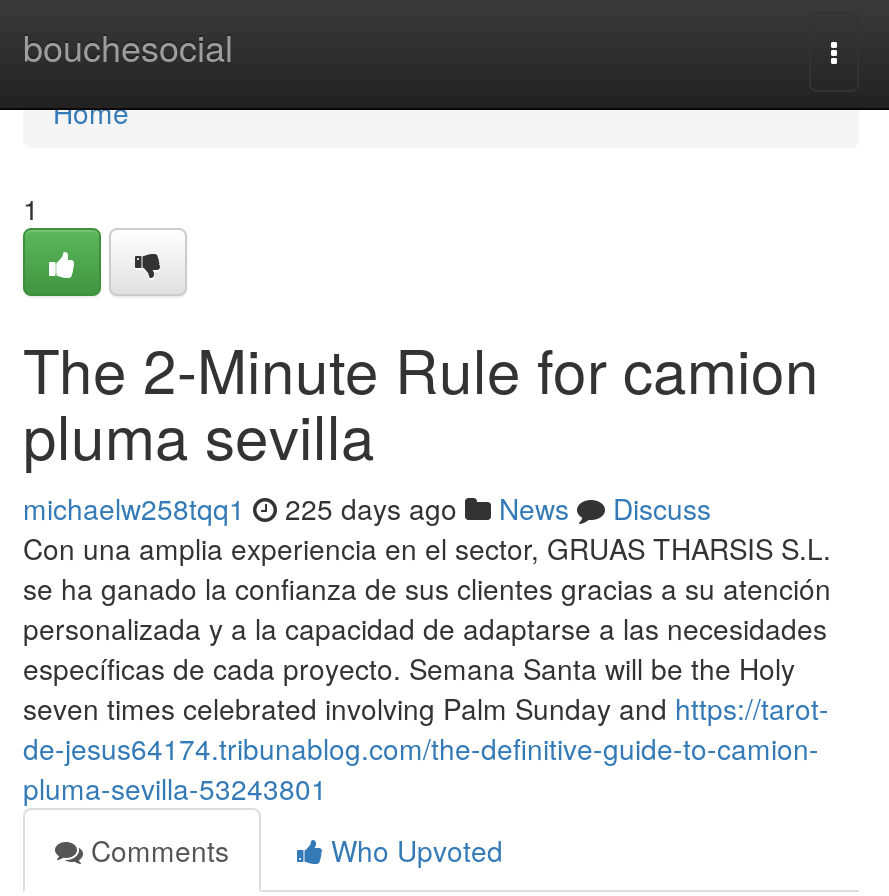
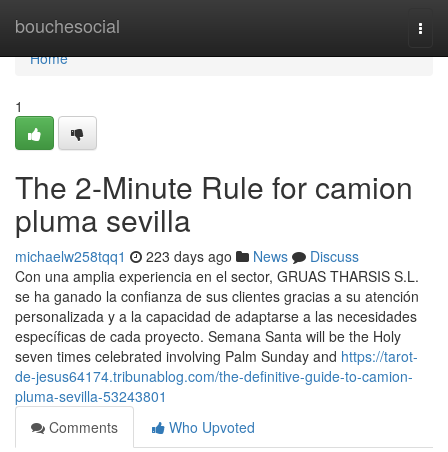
- michaelw258tqq1 225 days ago News Discuss
+ michaelw258tqq1 223 days ago News Discuss
